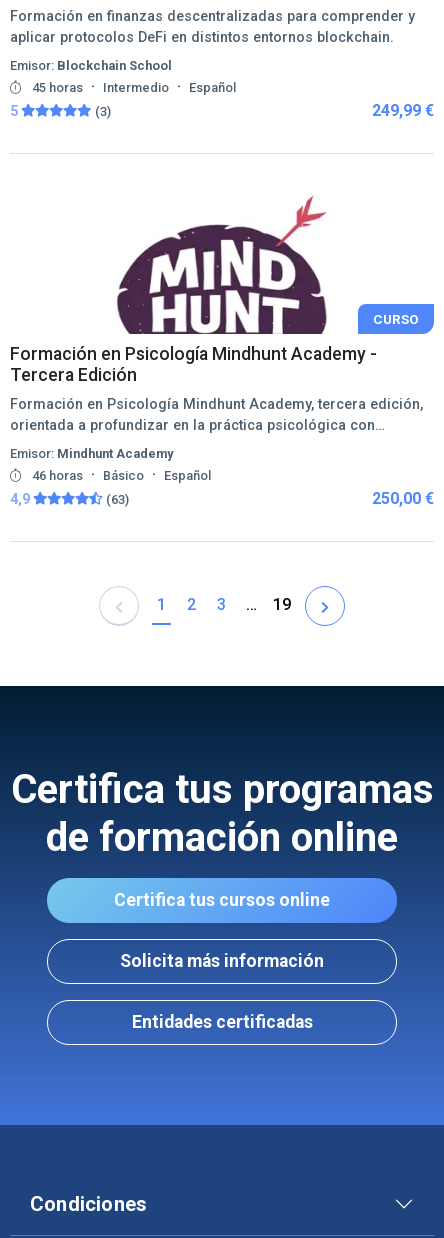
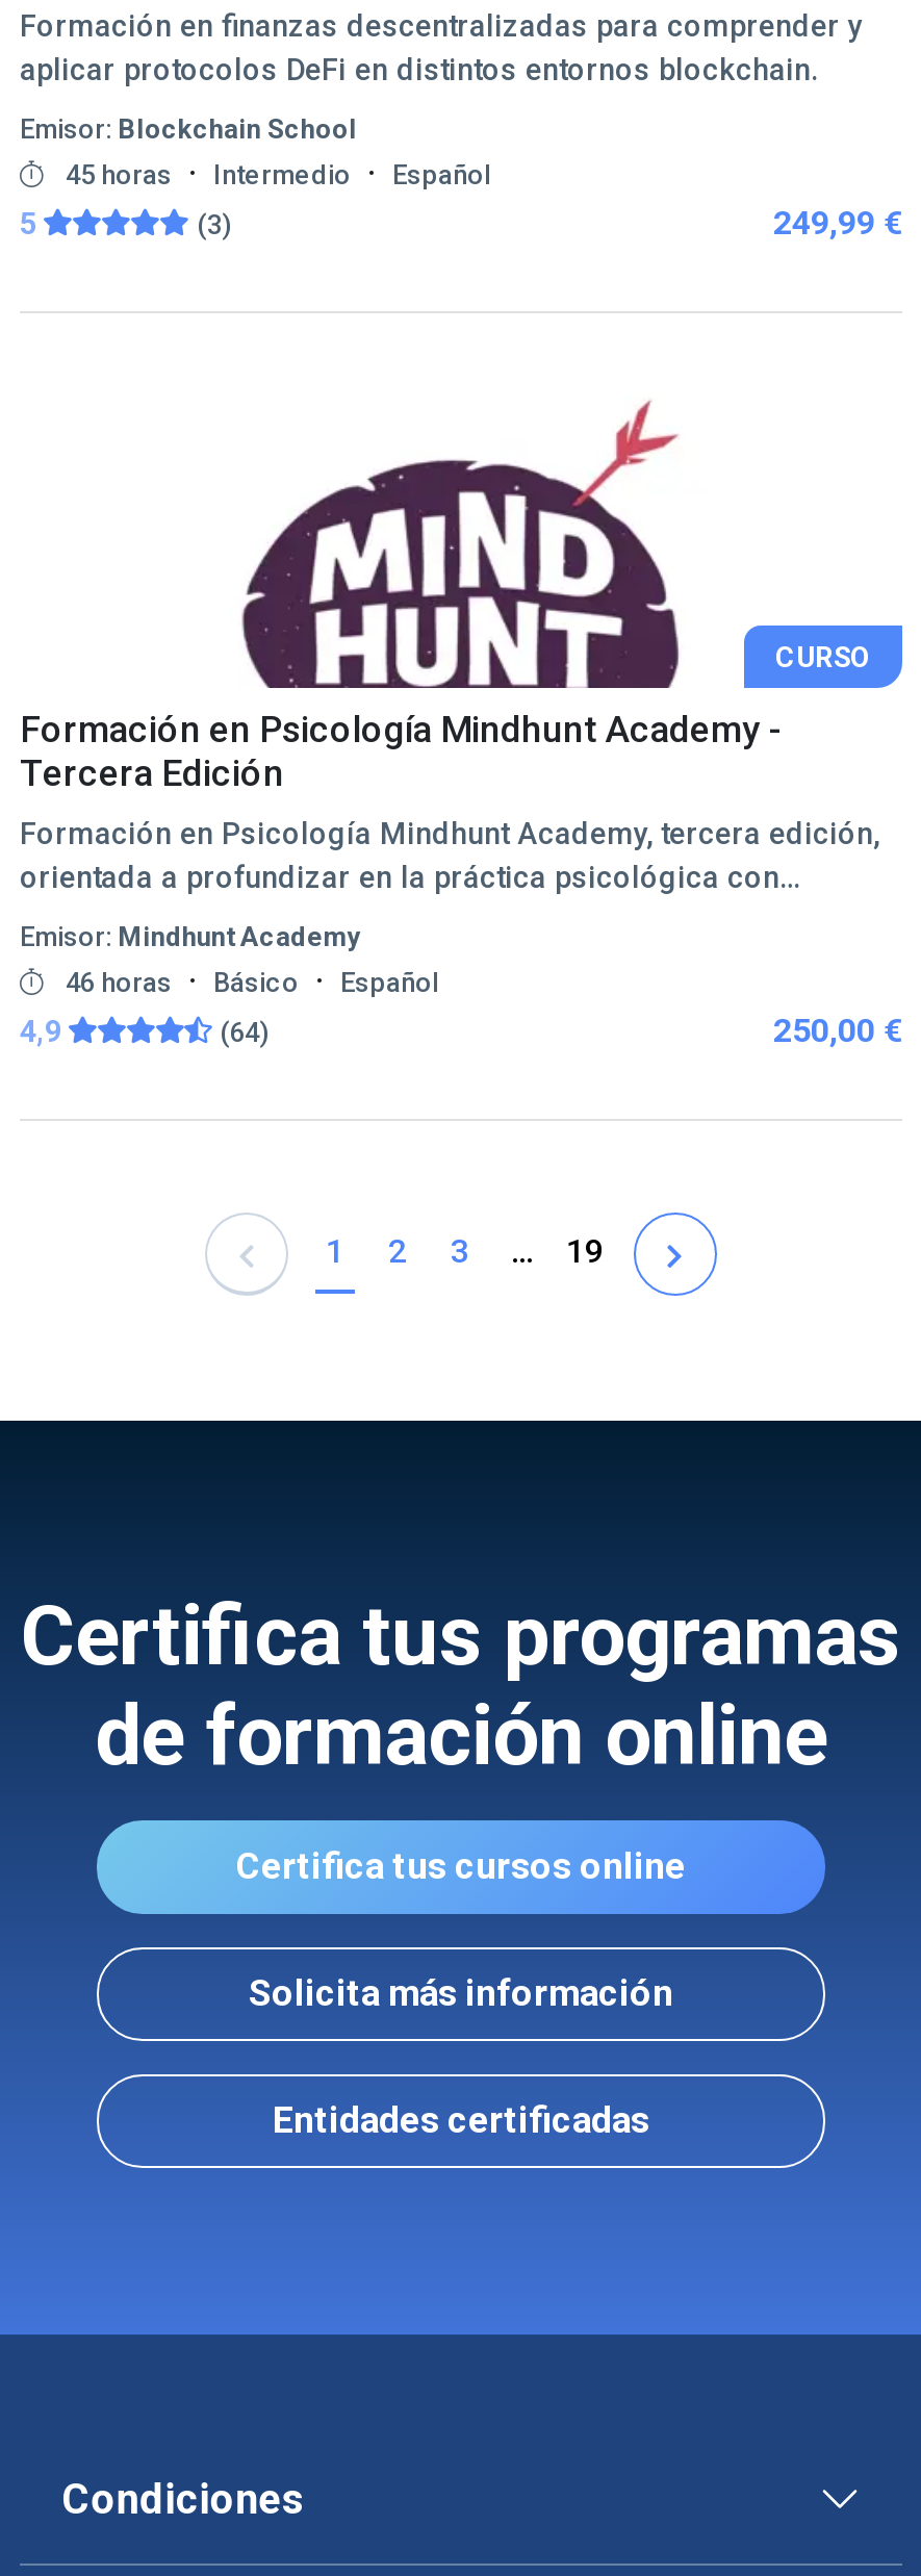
- (63)
+ (64)
